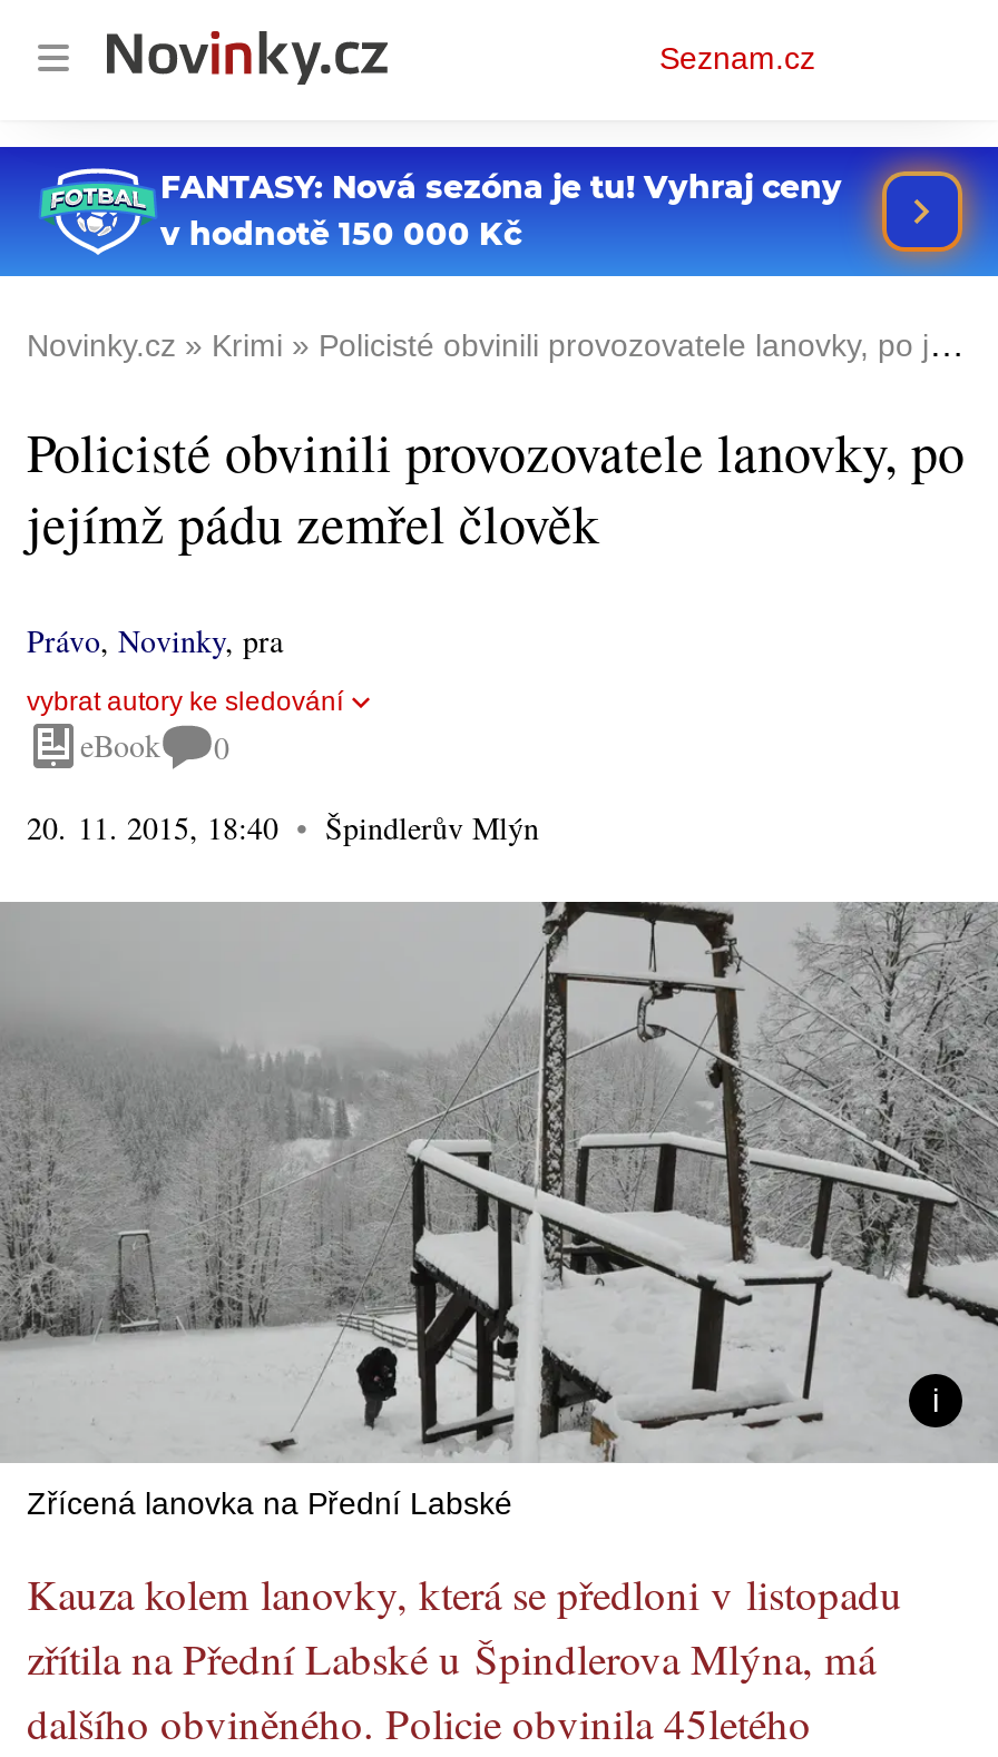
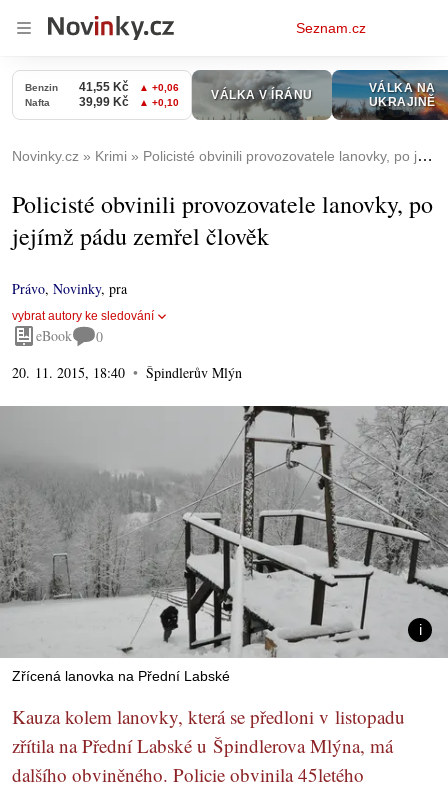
- [image]
+ [image]
